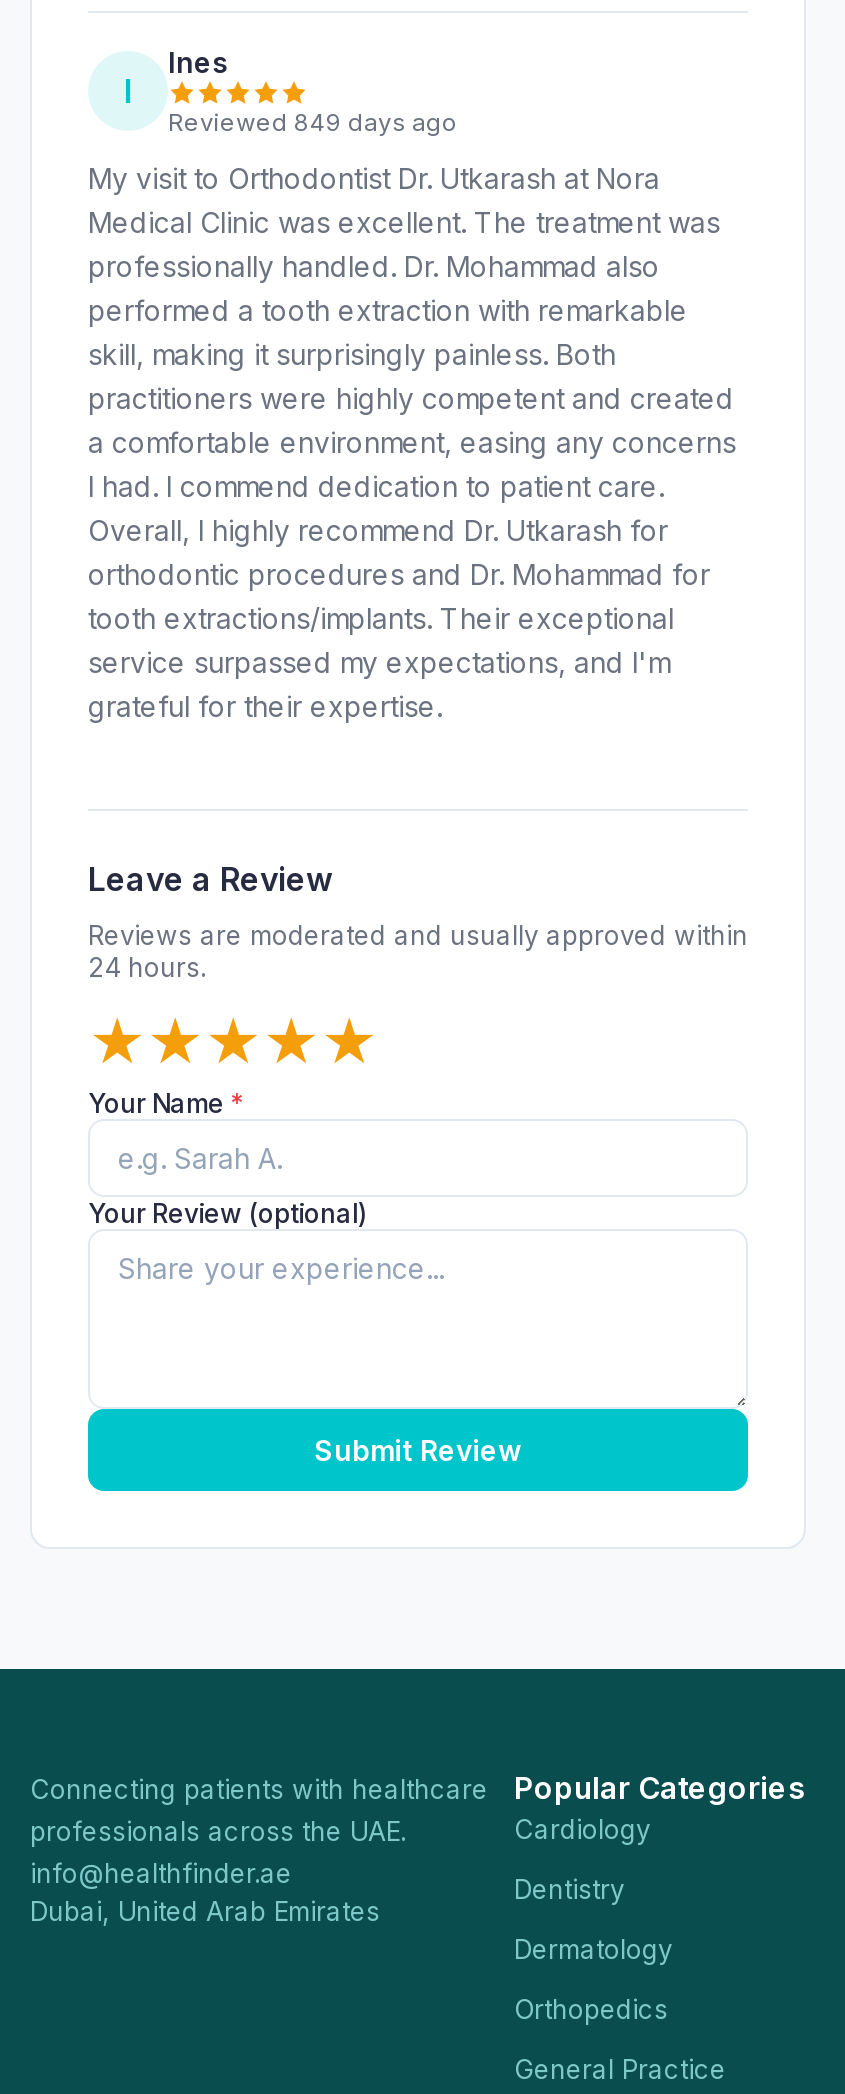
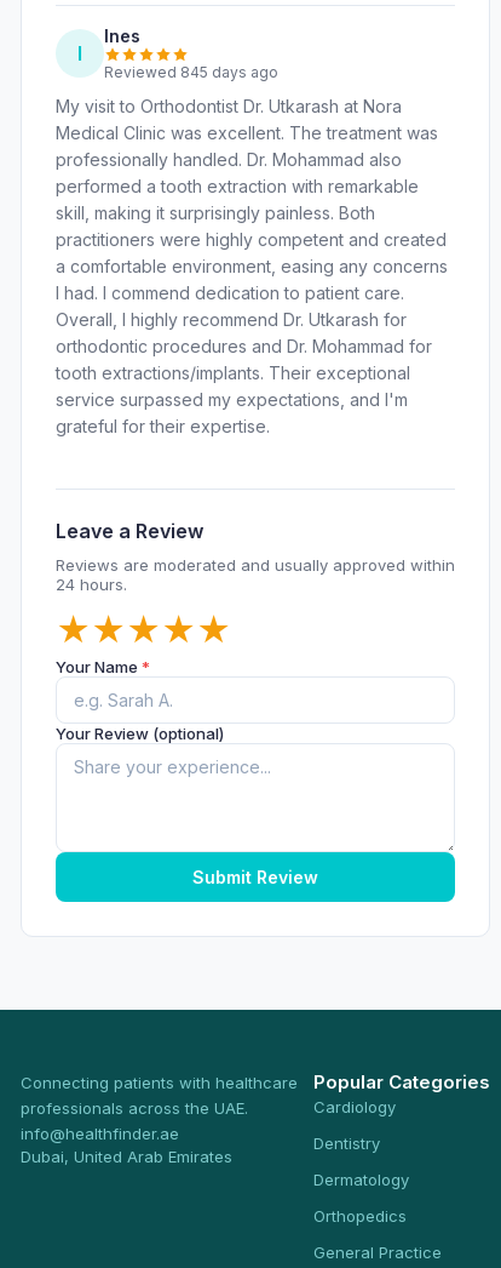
- Reviewed 849 days ago
+ Reviewed 845 days ago
